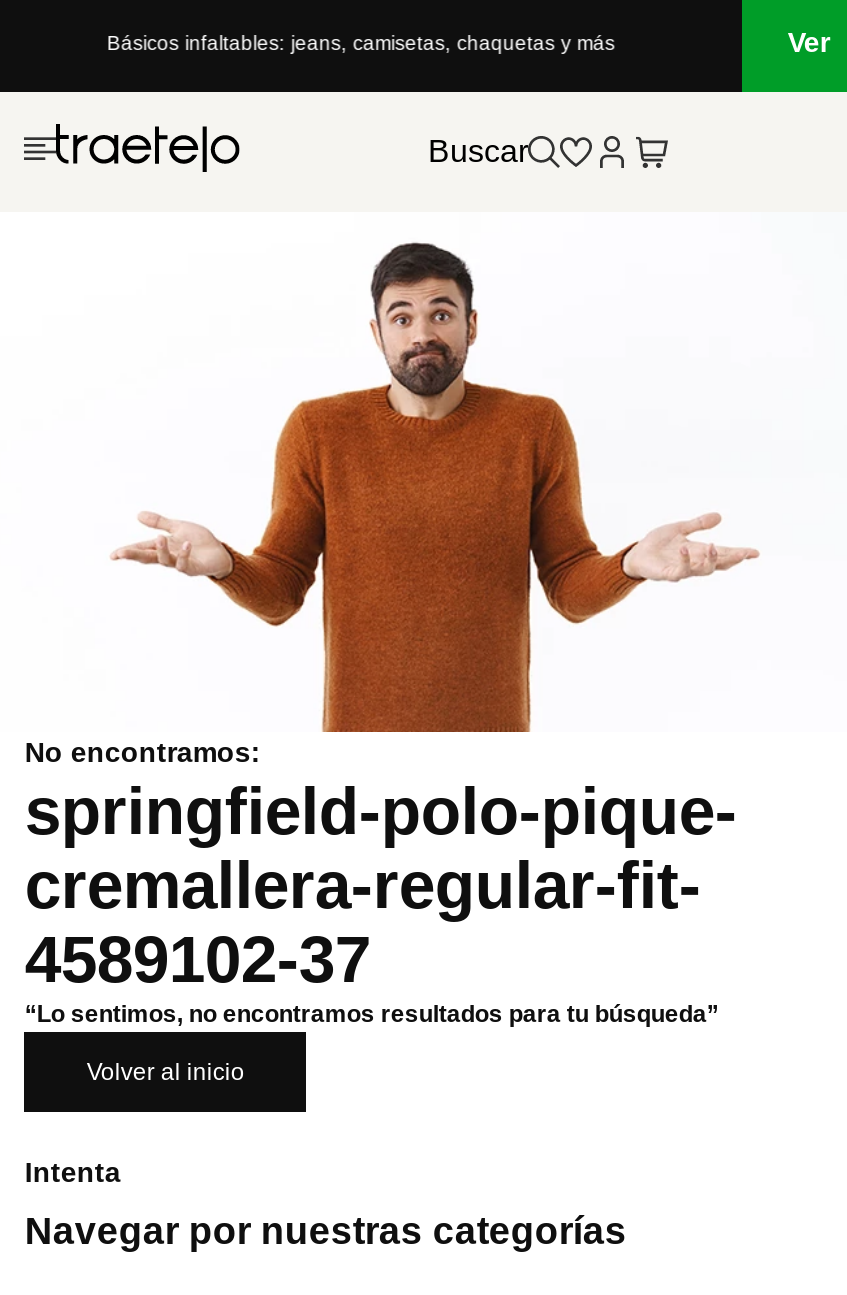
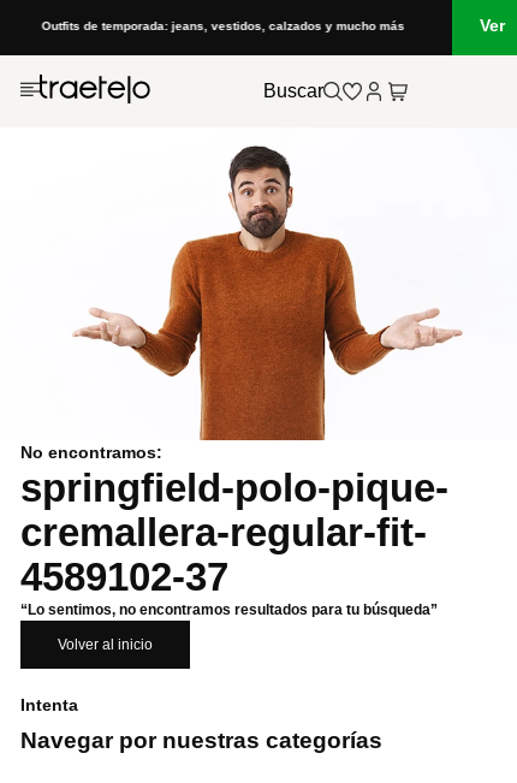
- Básicos infaltables: jeans, camisetas, chaquetas y más
+ Outfits de temporada: jeans, vestidos, calzados y mucho más
